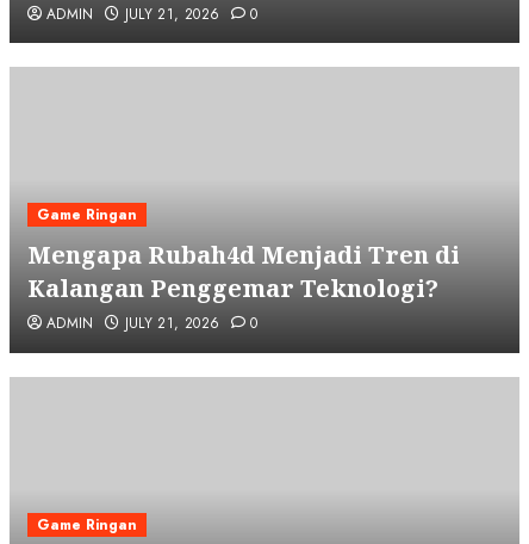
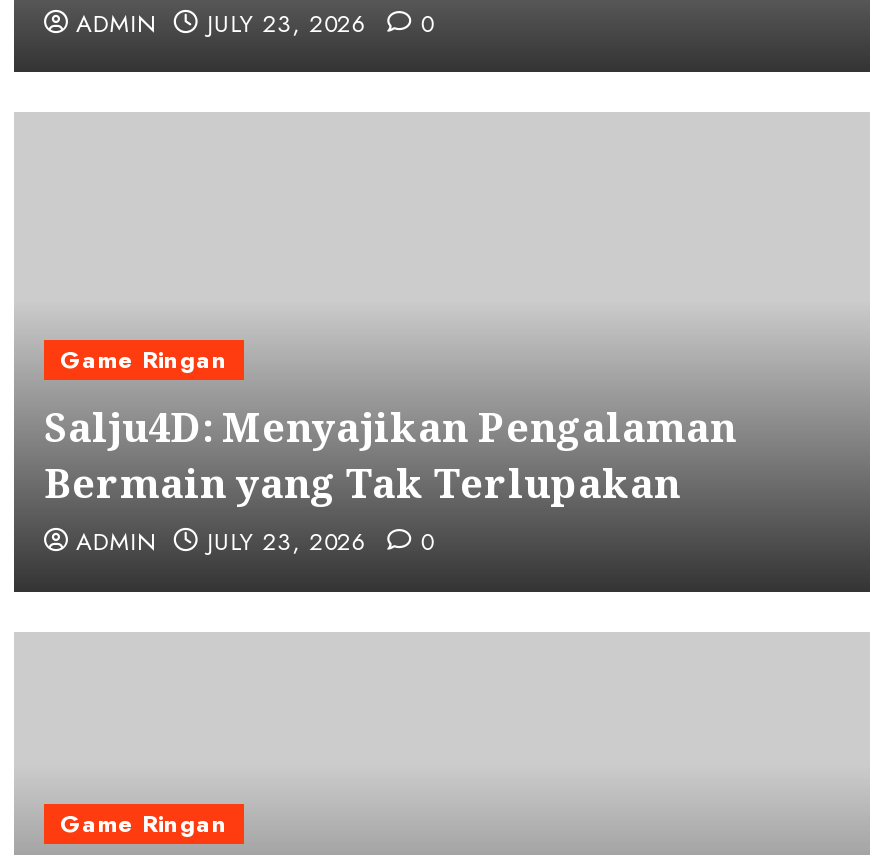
- ADMIN JULY 21, 2026 0
+ ADMIN JULY 23, 2026 0

- Mengapa Rubah4d Menjadi Tren di
- Kalangan Penggemar Teknologi?
+ Salju4D: Menyajikan Pengalaman
+ Bermain yang Tak Terlupakan

- ADMIN JULY 21, 2026 0
+ ADMIN JULY 23, 2026 0
